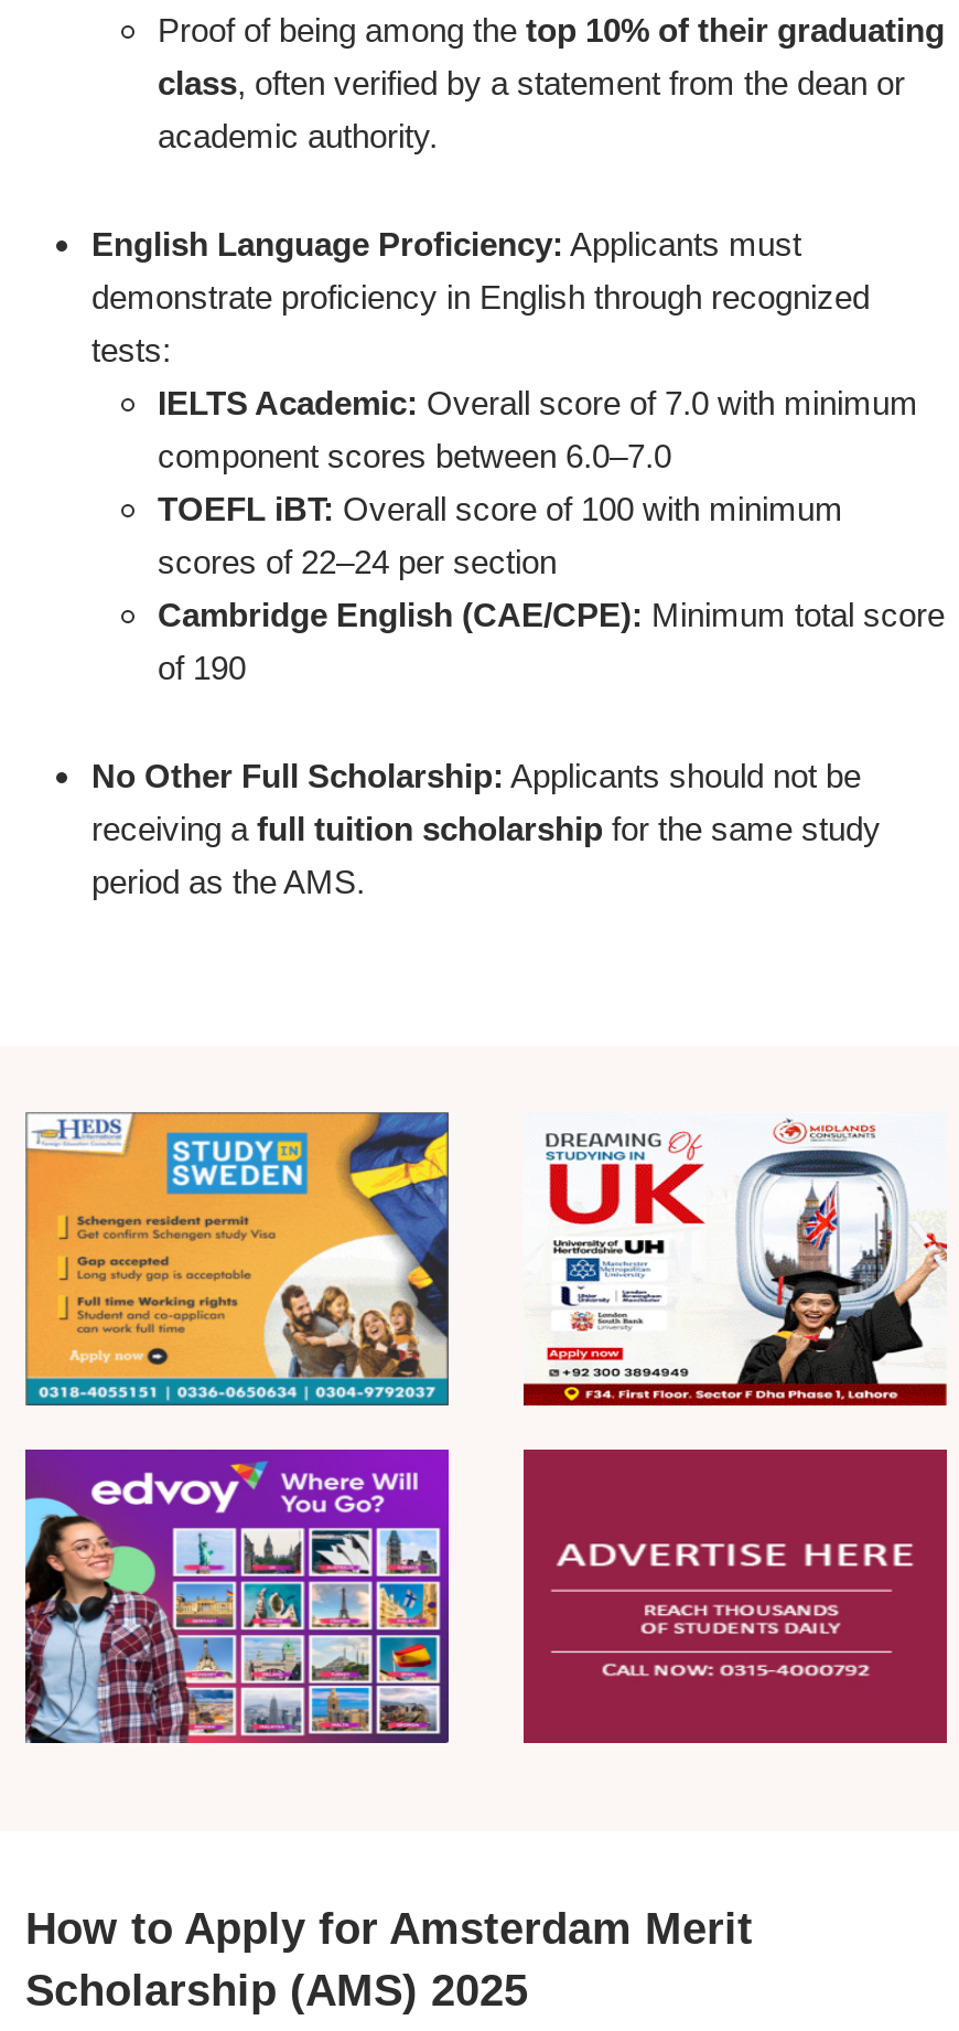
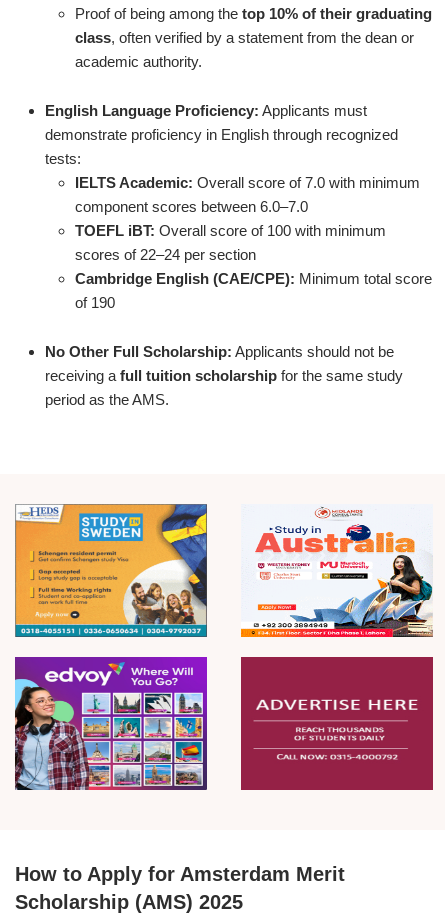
- [image]
+ [image]
